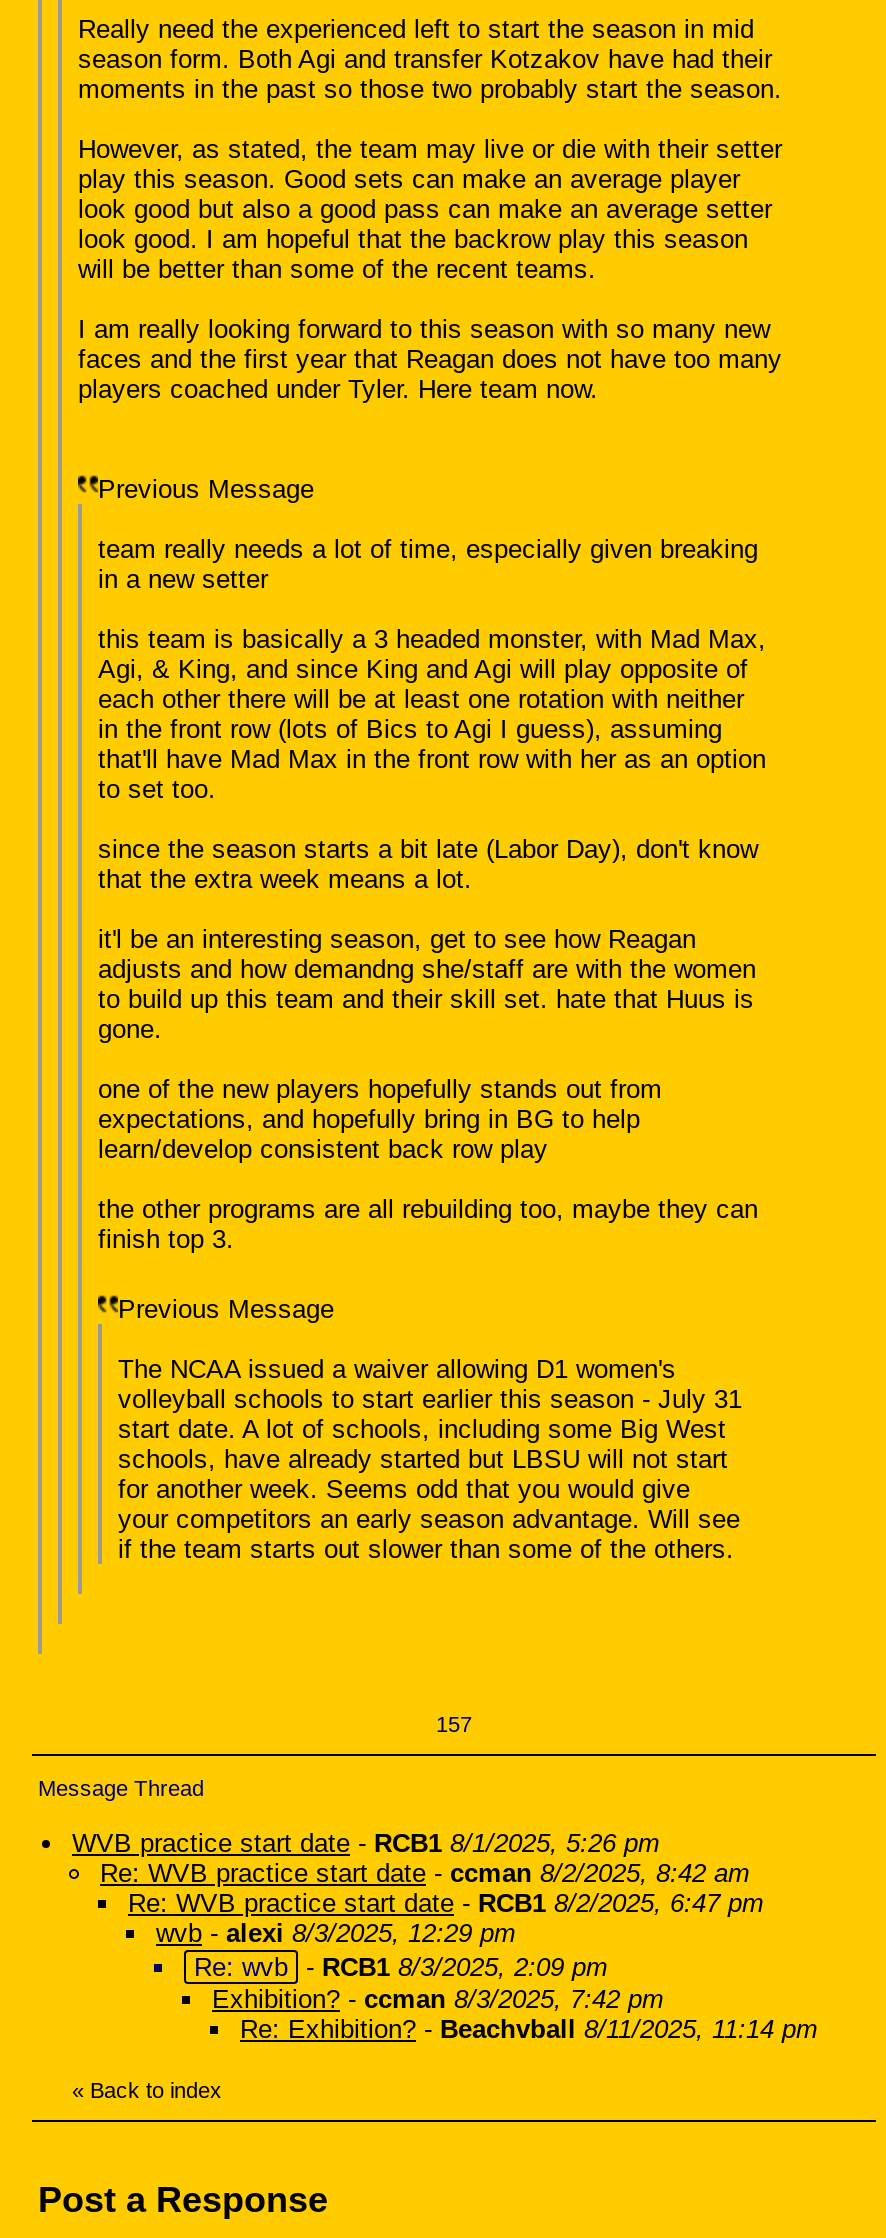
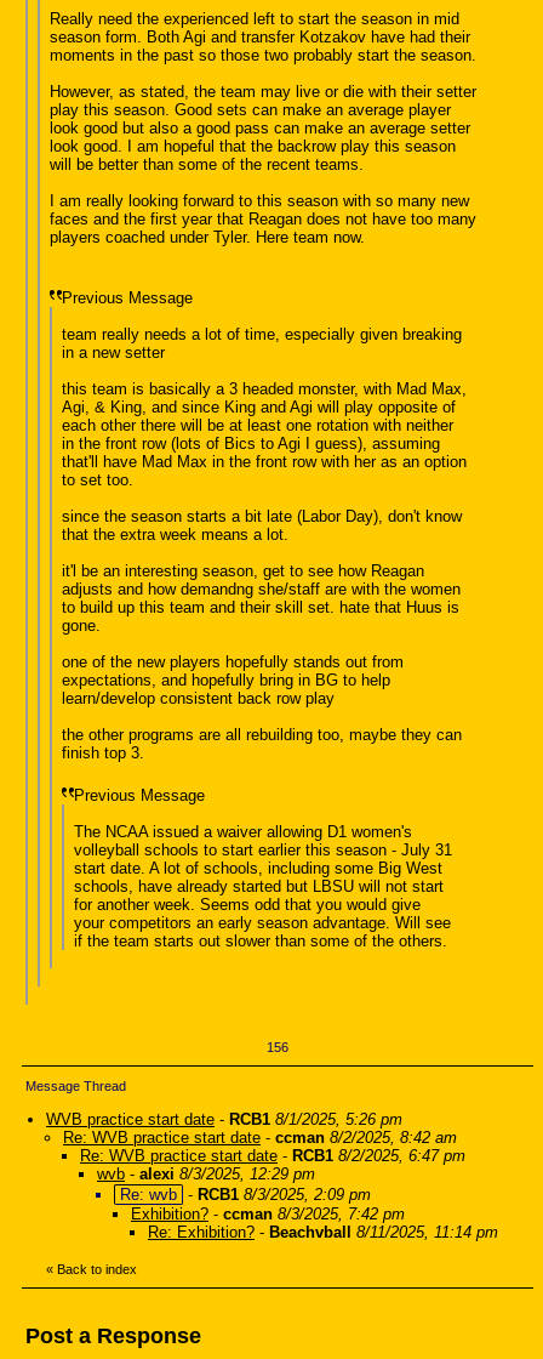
- 157
+ 156
